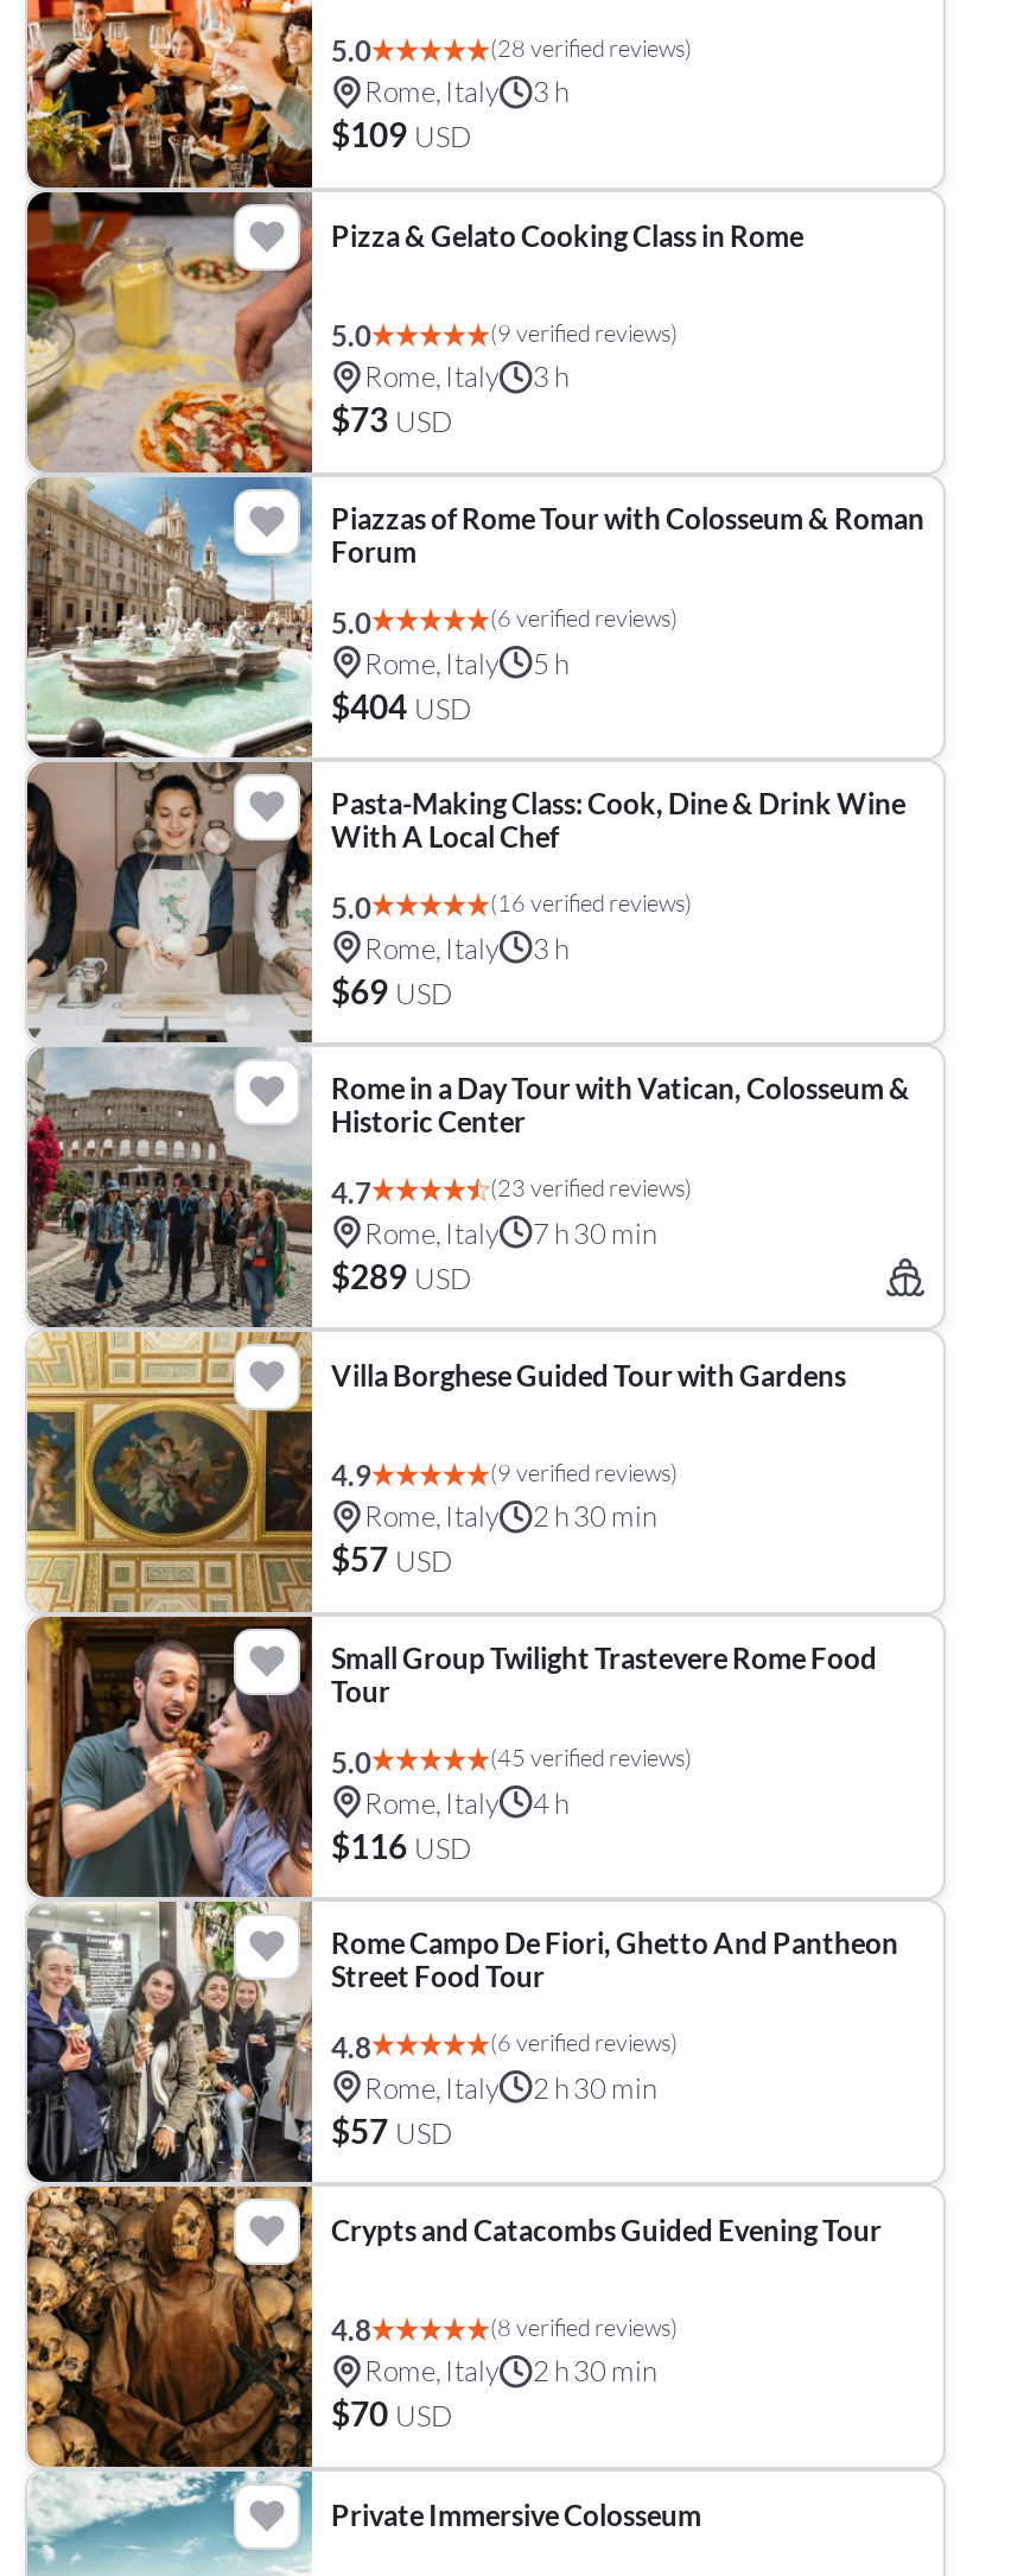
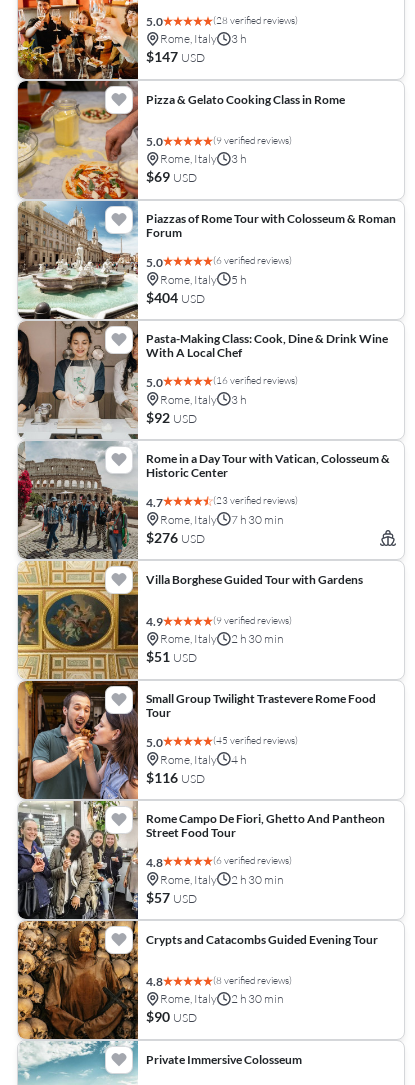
- $109 USD
+ $147 USD

- $73 USD
+ $69 USD

- $69 USD
+ $92 USD

- $289 USD
+ $276 USD

- $57 USD
+ $51 USD

- $70 USD
+ $90 USD
